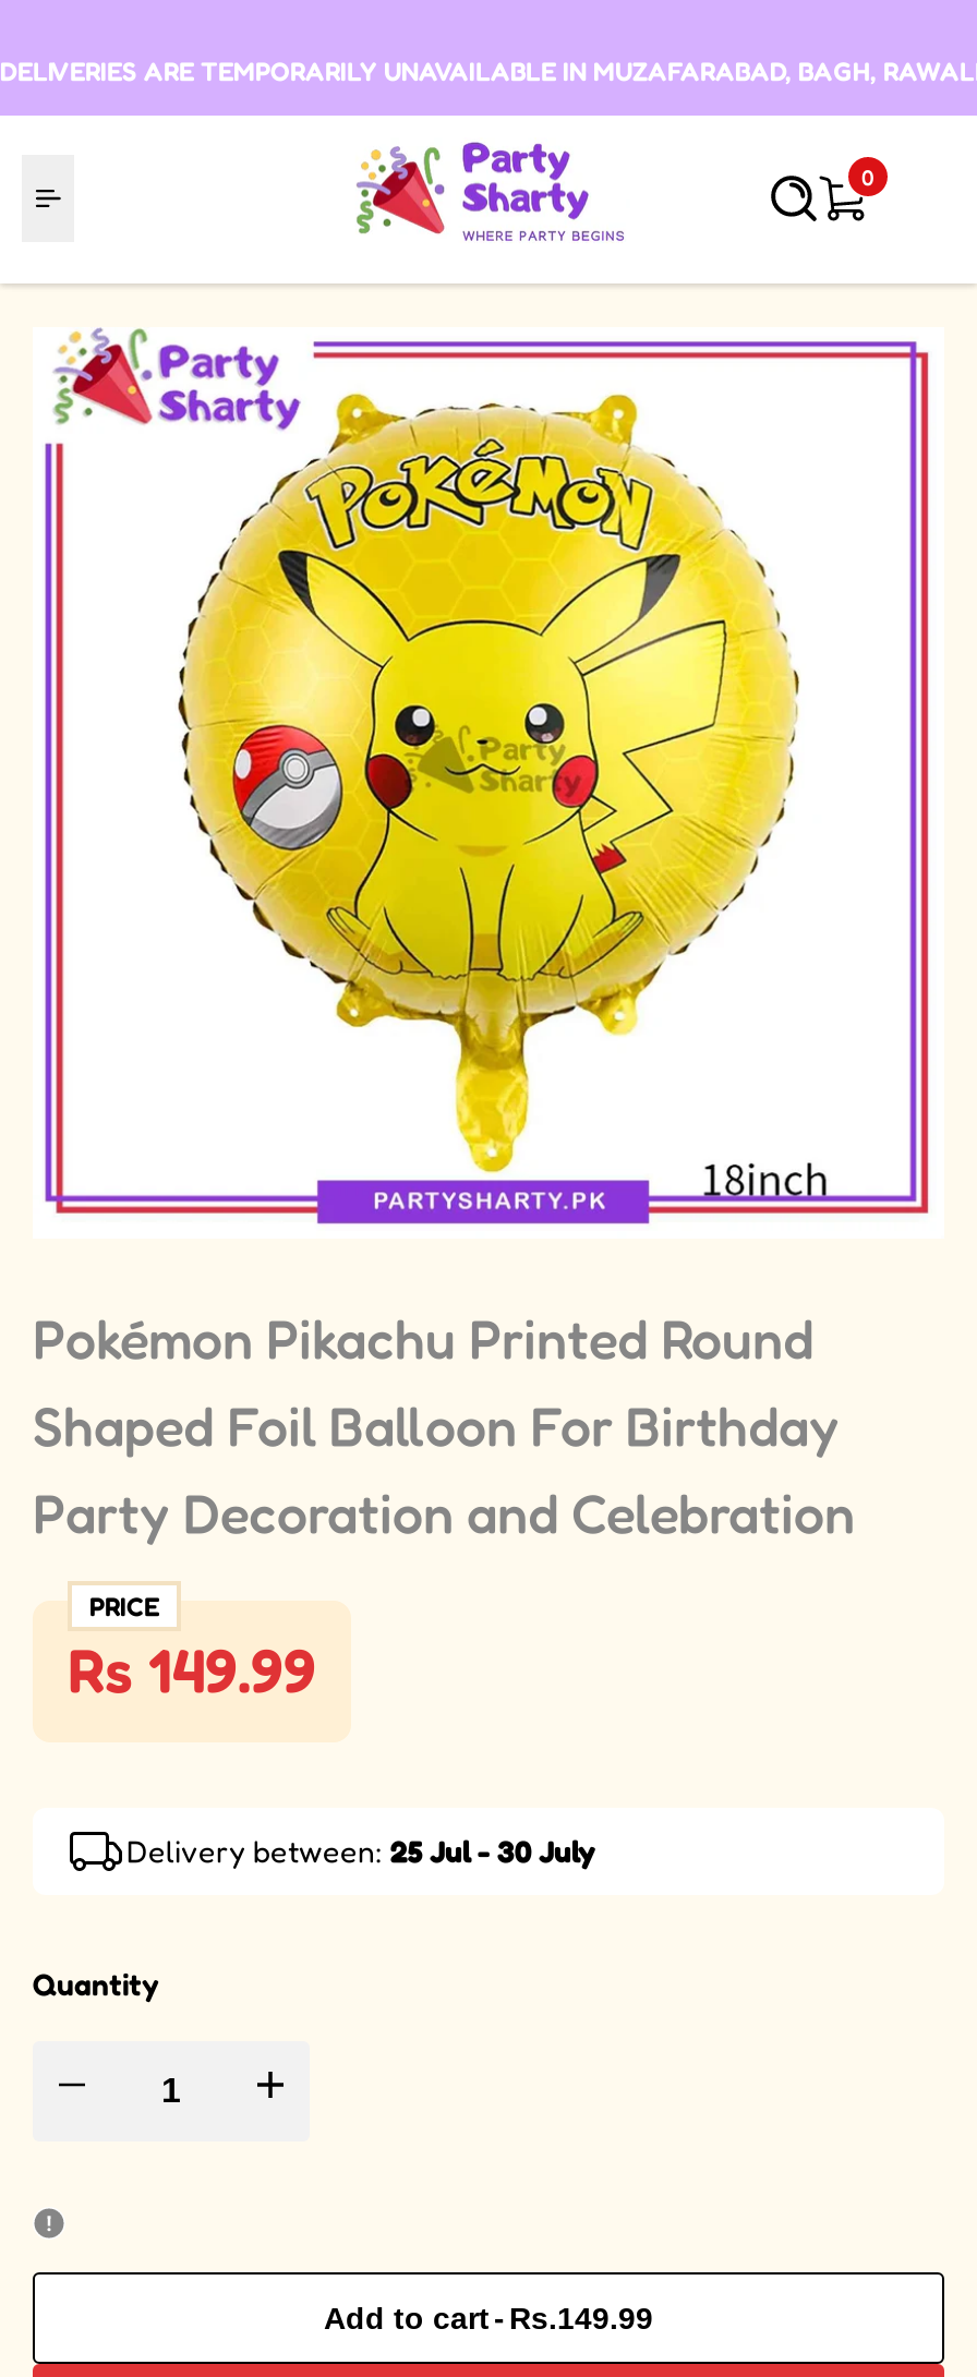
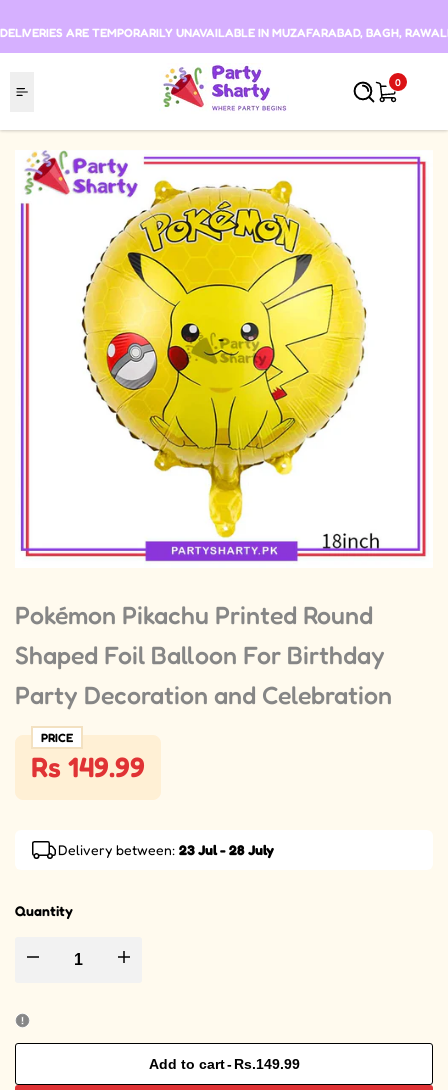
- Delivery between: 25 Jul - 30 July
+ Delivery between: 23 Jul - 28 July
